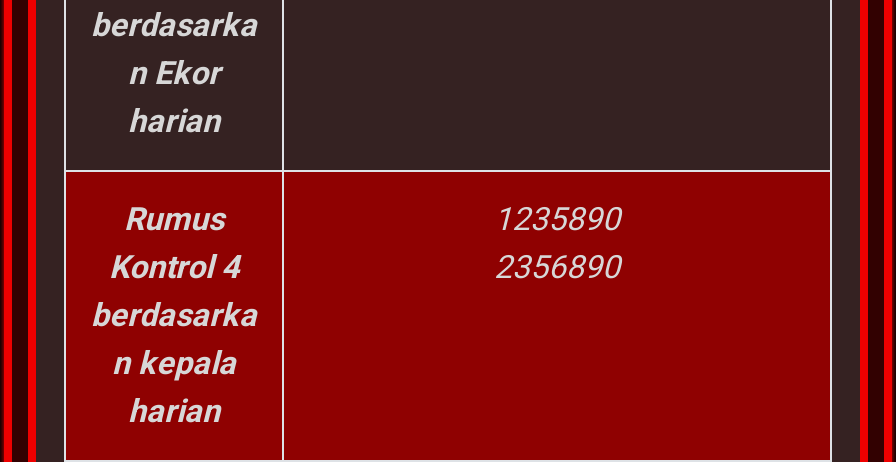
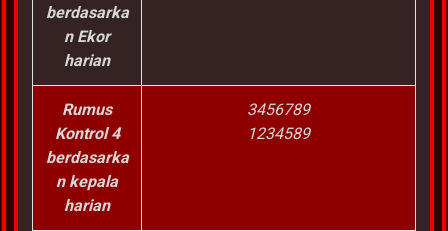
- 1235890
+ 3456789

- 2356890
+ 1234589
